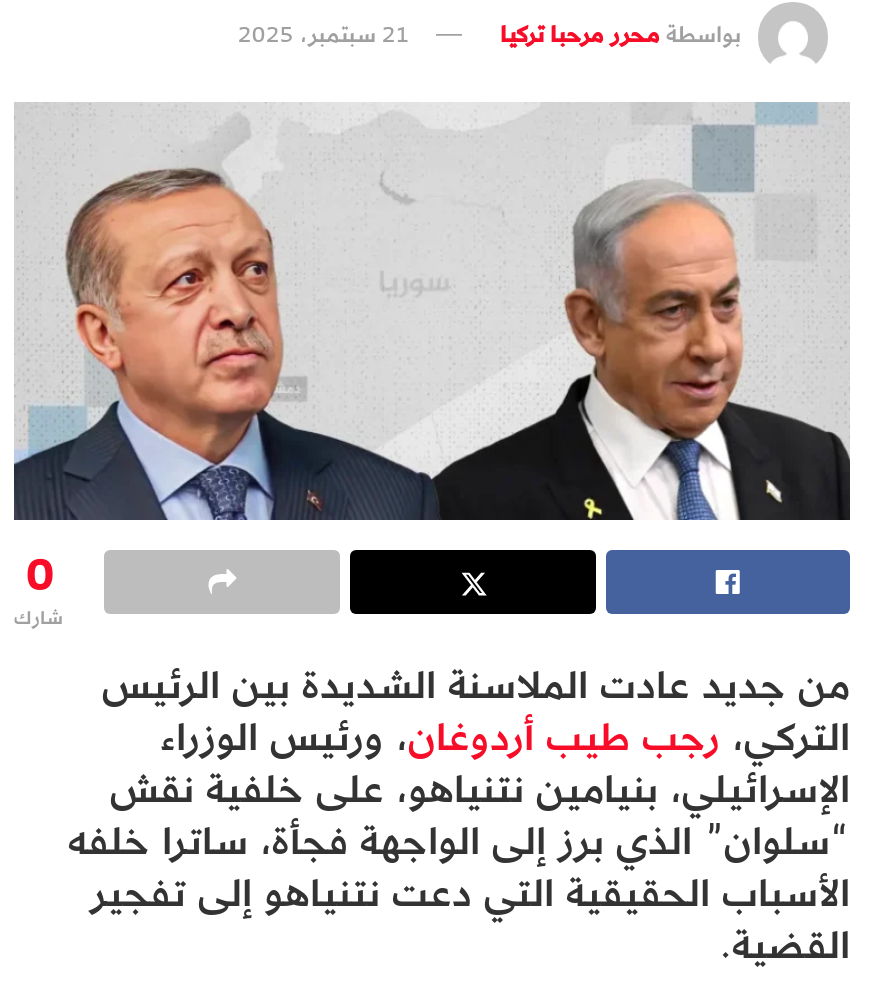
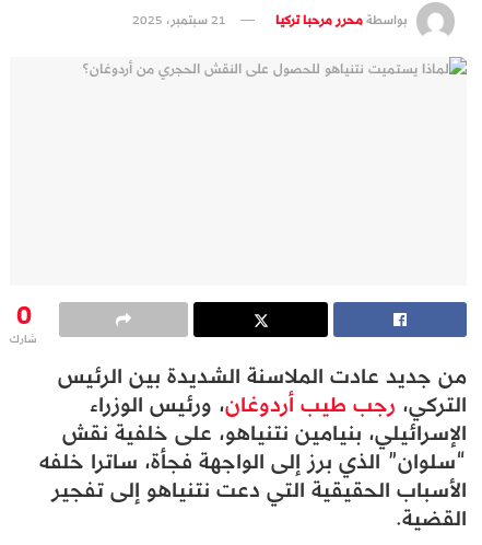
- [image]
